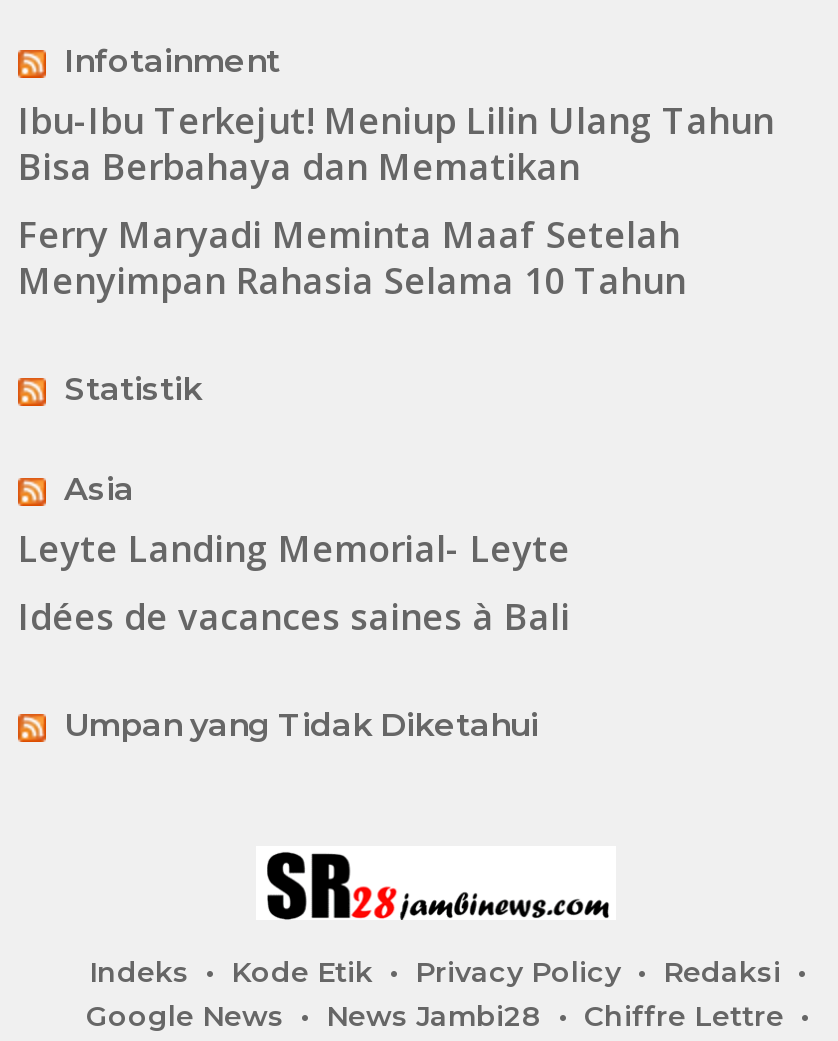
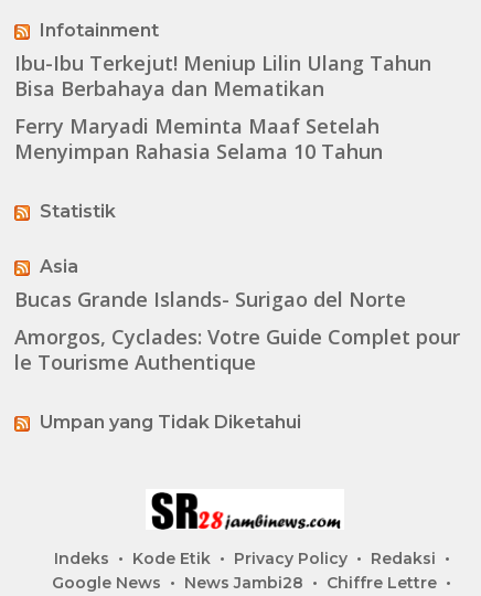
- Leyte Landing Memorial- Leyte
- Idées de vacances saines à Bali
+ Bucas Grande Islands- Surigao del Norte
+ Amorgos, Cyclades: Votre Guide Complet pour
+ le Tourisme Authentique
